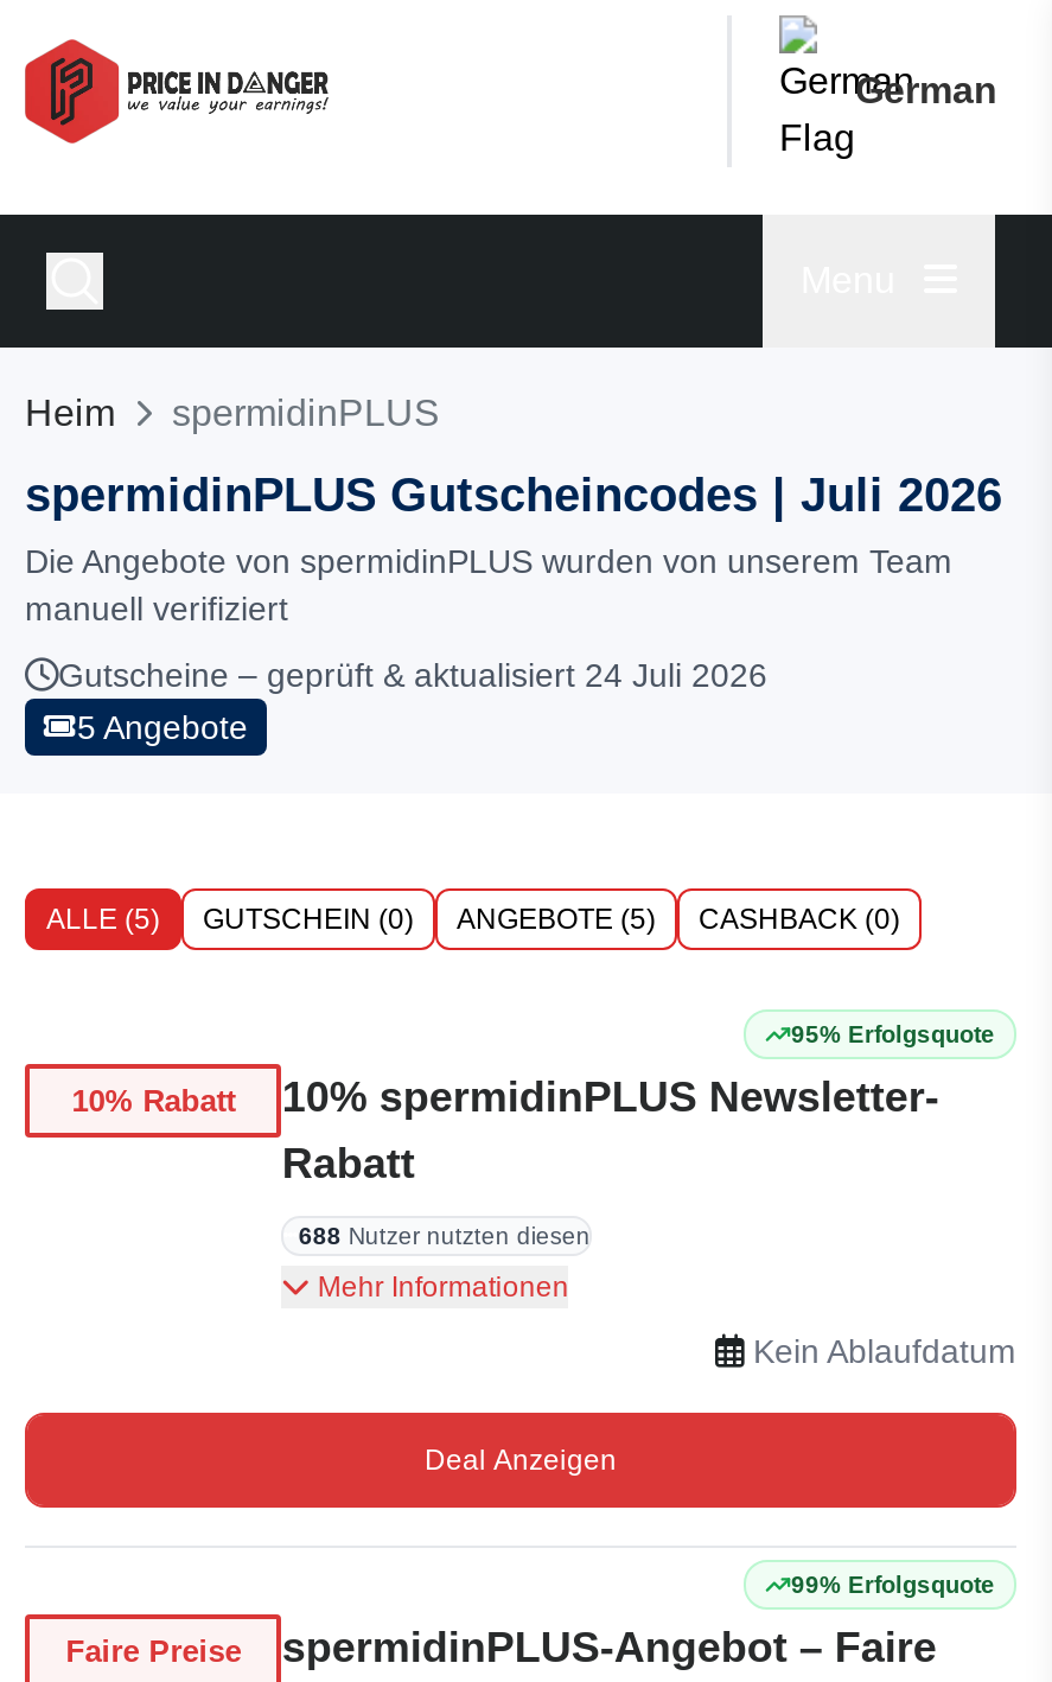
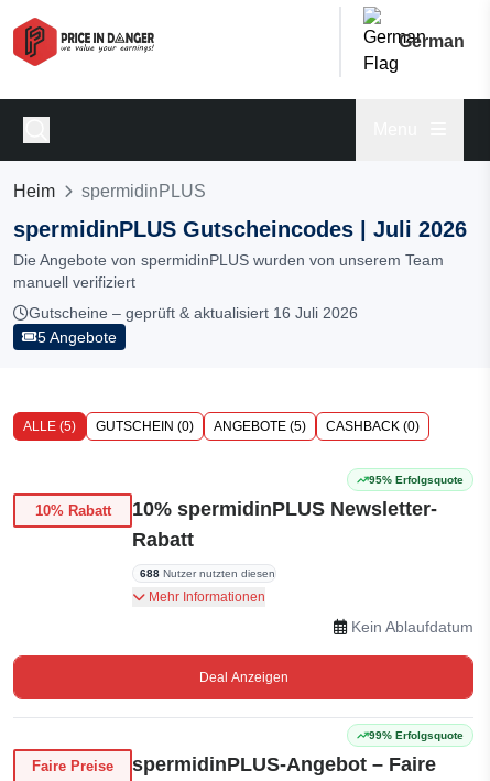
- Gutscheine – geprüft & aktualisiert 24 Juli 2026
+ Gutscheine – geprüft & aktualisiert 16 Juli 2026
